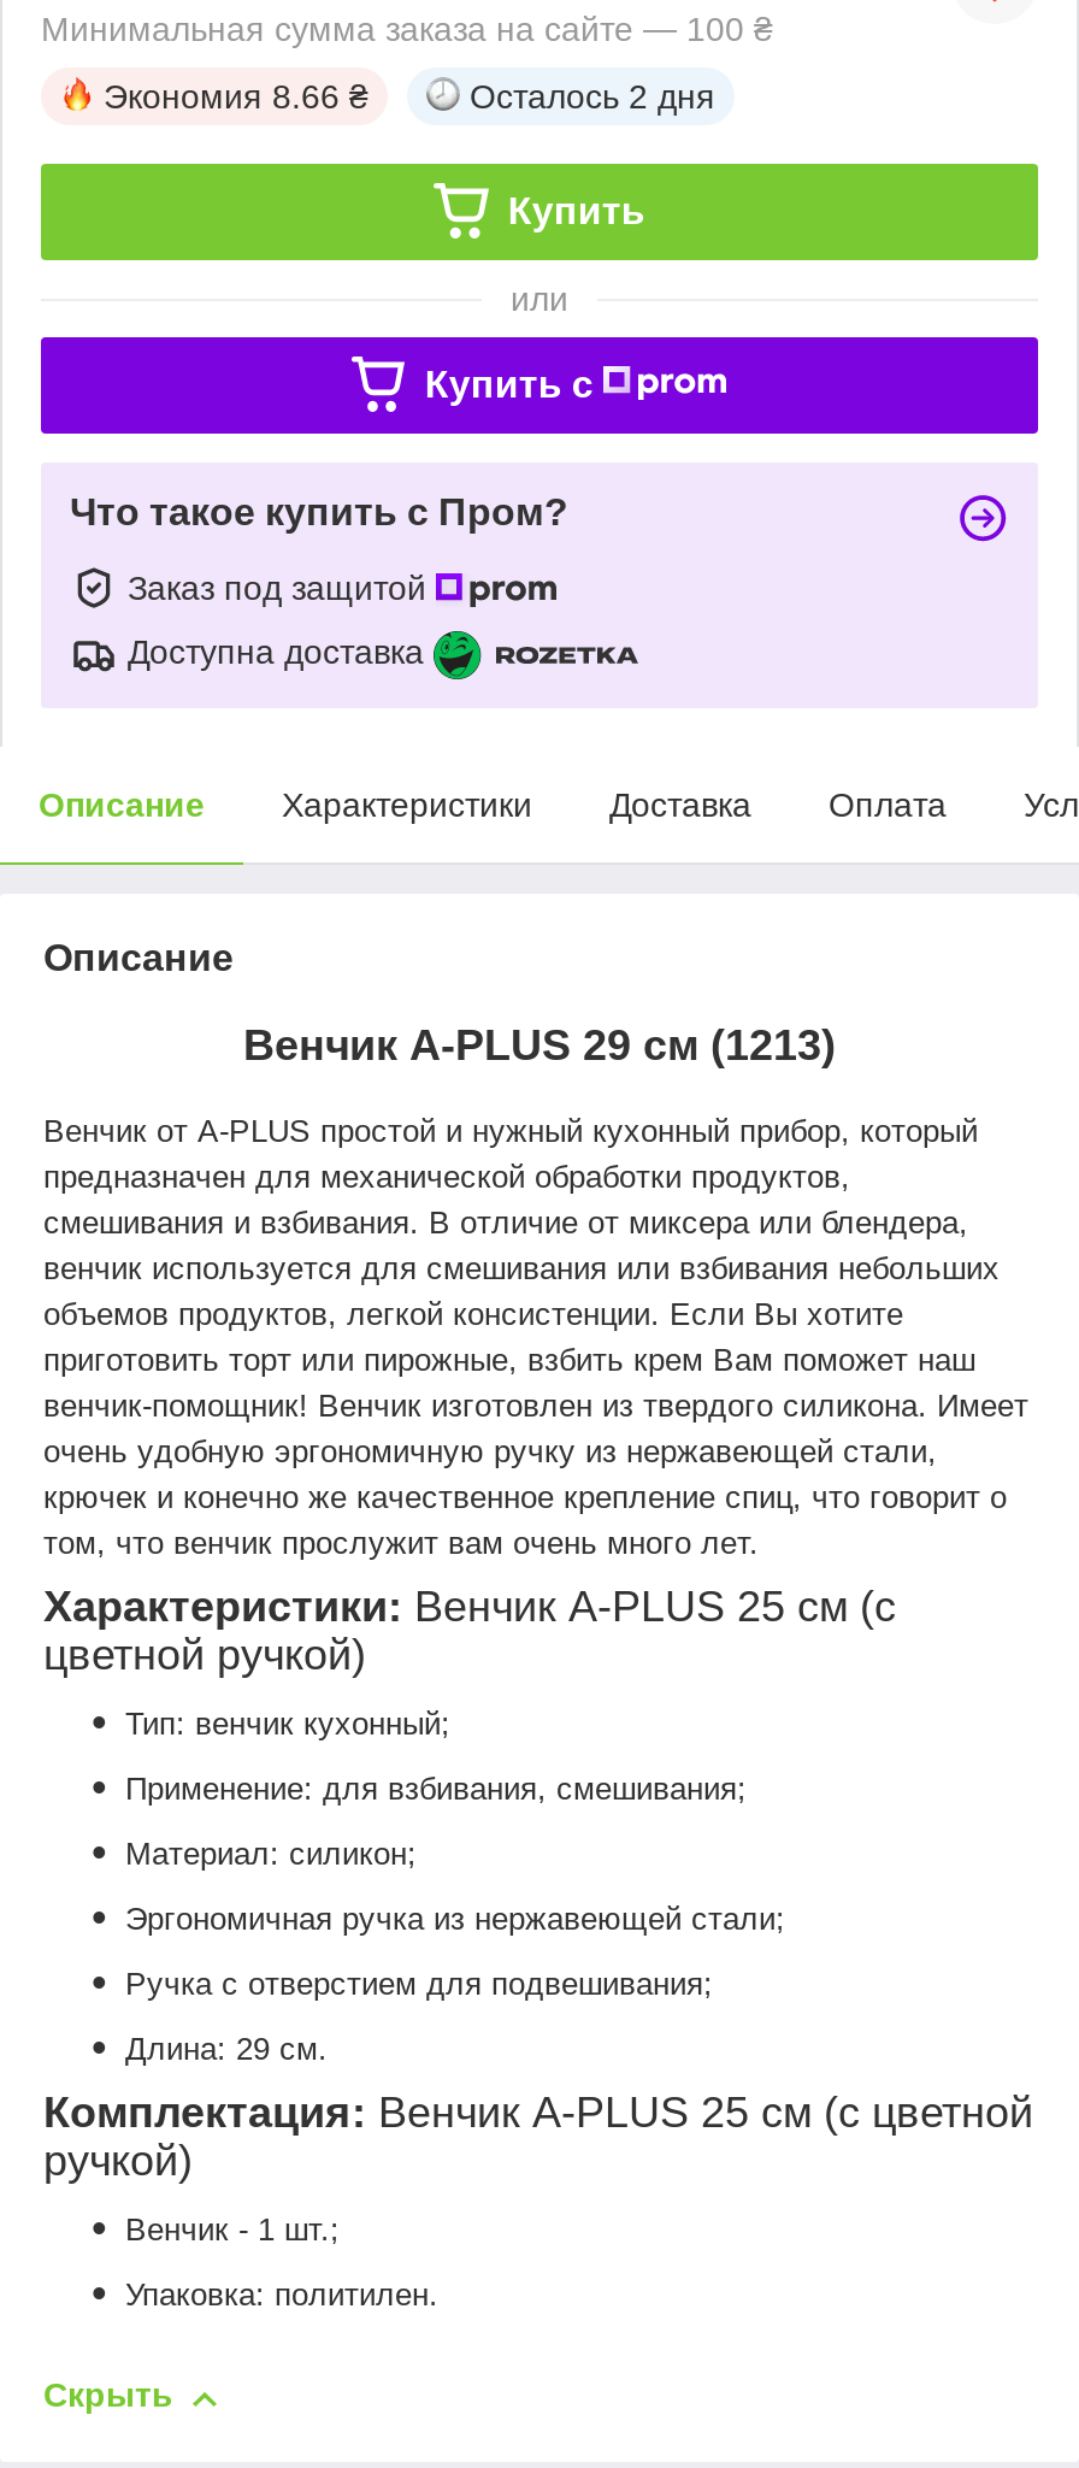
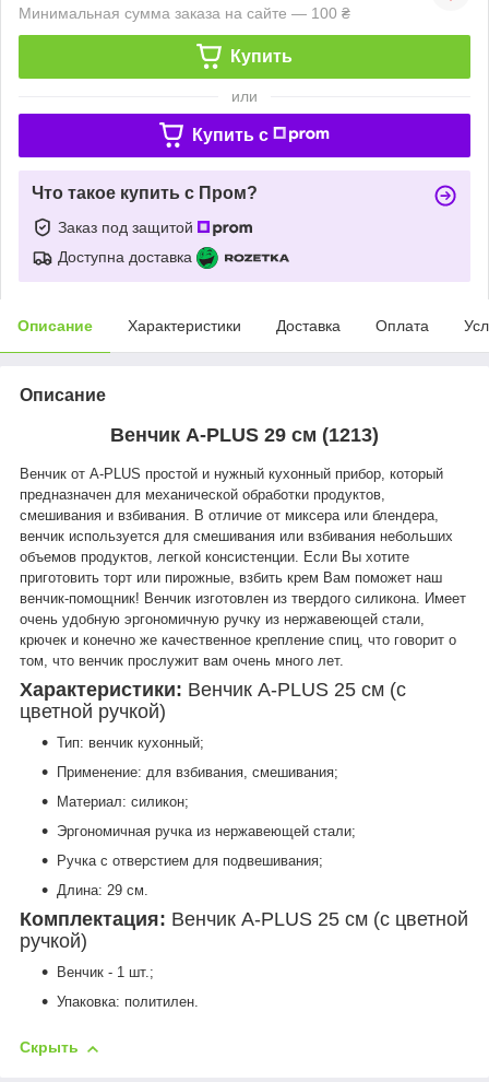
- Экономия 8.66 ₴
- Осталось 2 дня
